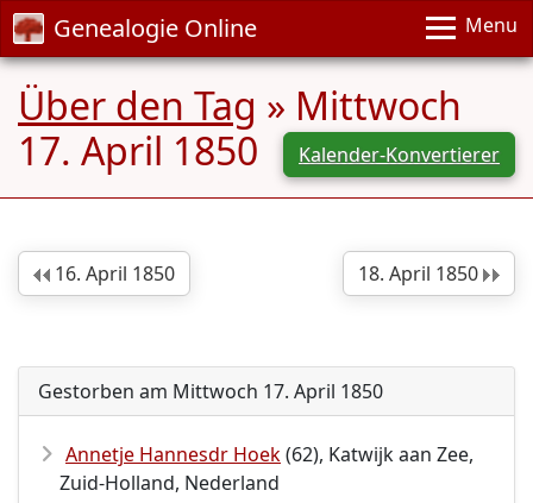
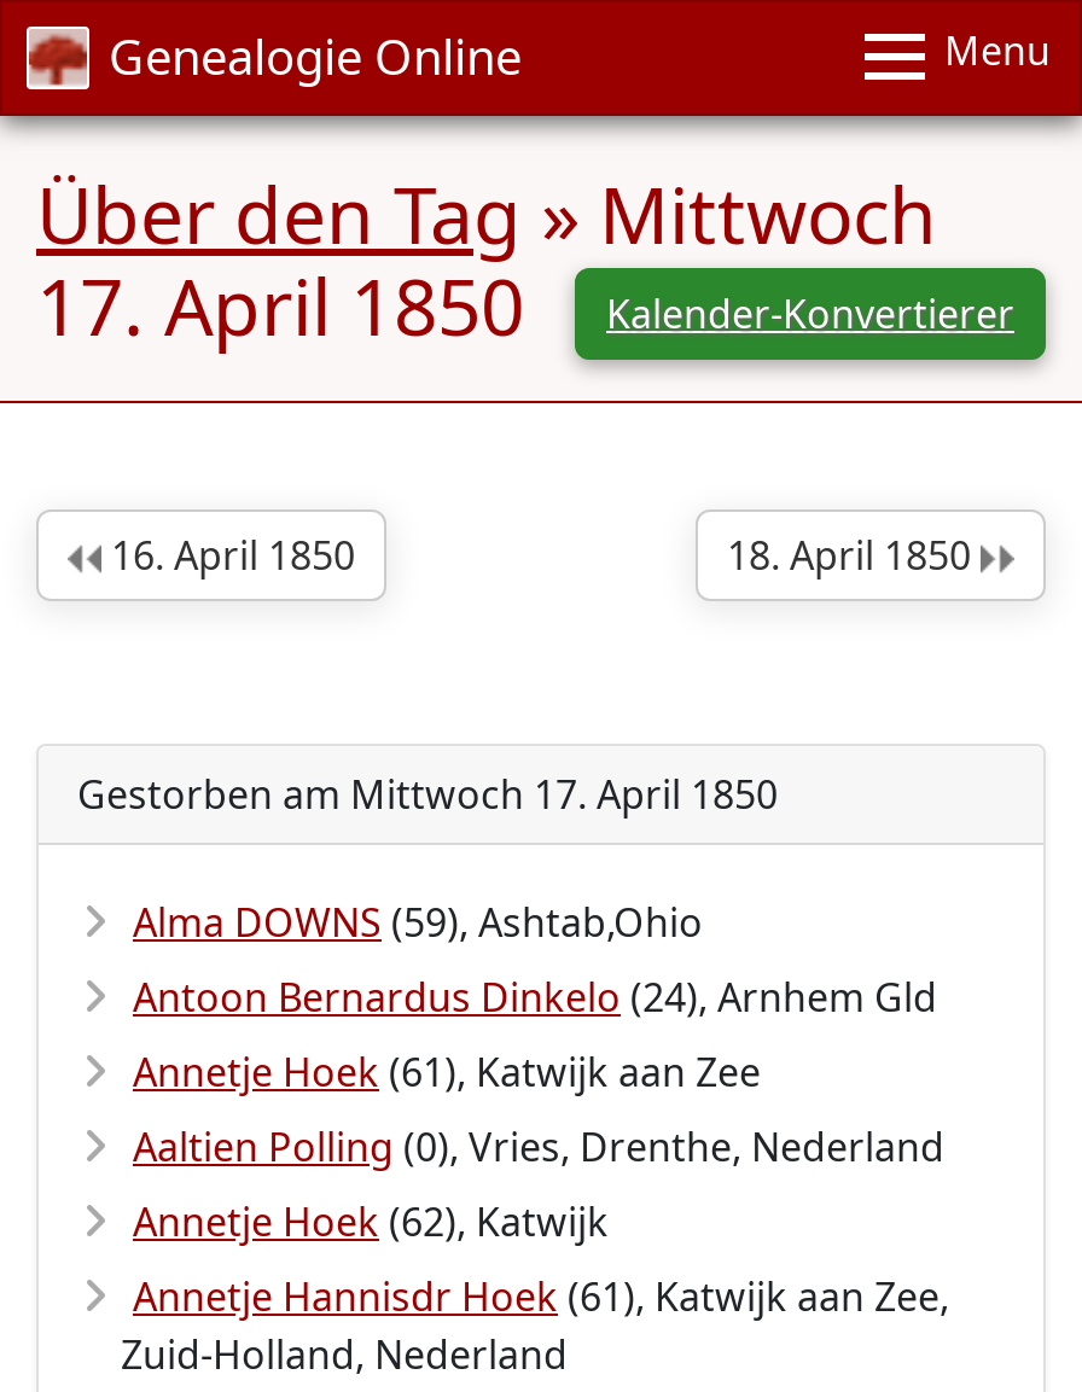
- Annetje Hannesdr Hoek (62), Katwijk aan Zee,
+ Alma DOWNS (59), Ashtab,Ohio
+ Antoon Bernardus Dinkelo (24), Arnhem Gld
+ Annetje Hoek (61), Katwijk aan Zee
+ Aaltien Polling (0), Vries, Drenthe, Nederland
+ Annetje Hoek (62), Katwijk
+ Annetje Hannisdr Hoek (61), Katwijk aan Zee,
